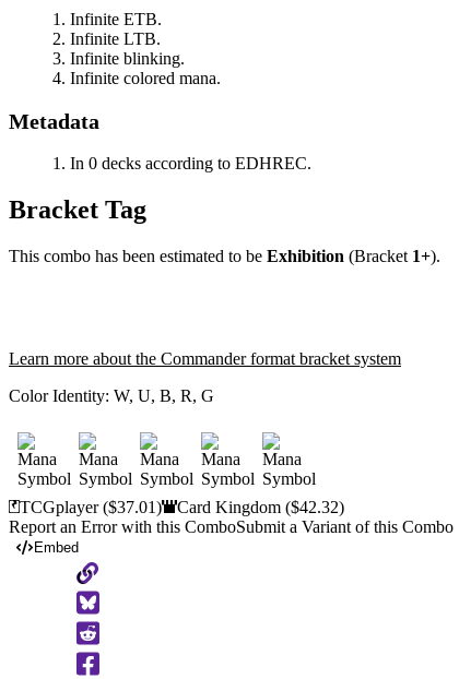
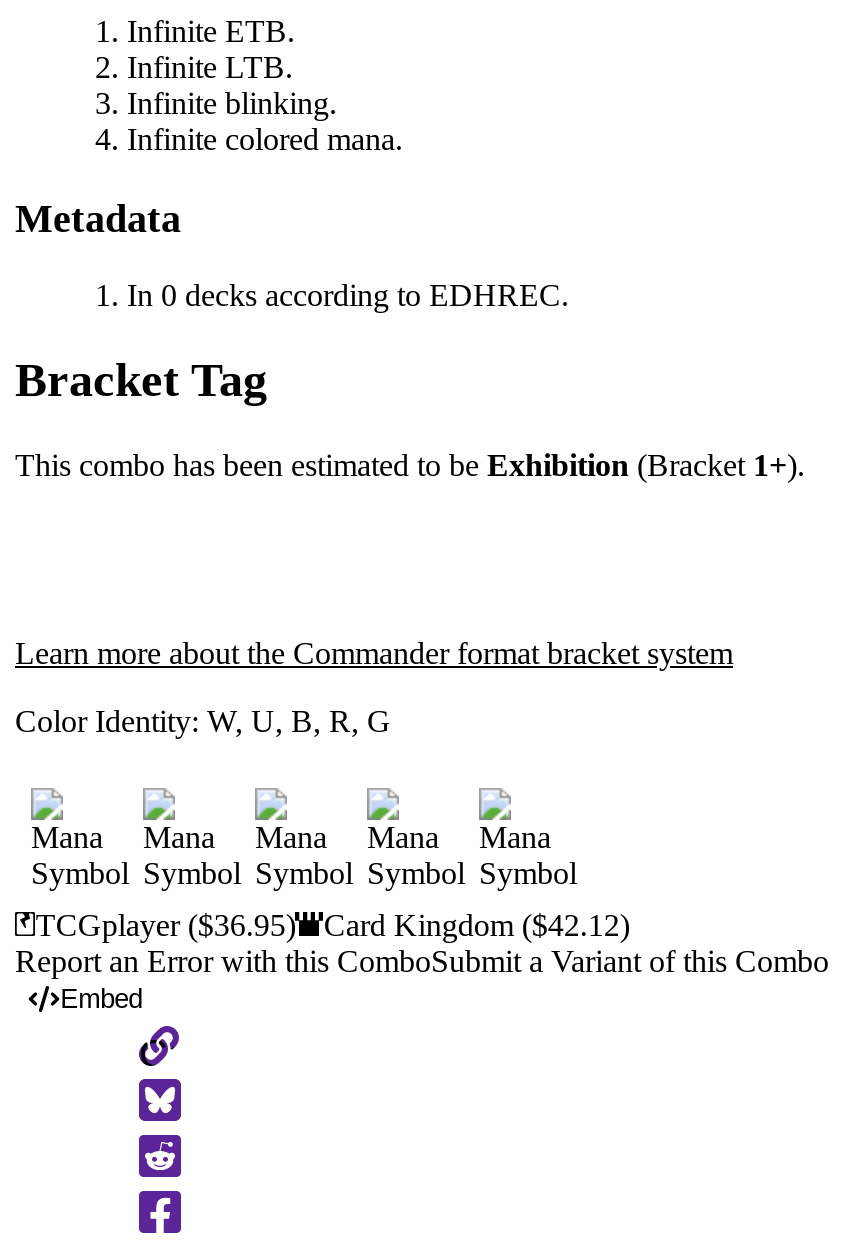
- TCGplayer ($37.01)
+ TCGplayer ($36.95)

- Card Kingdom ($42.32)
+ Card Kingdom ($42.12)
